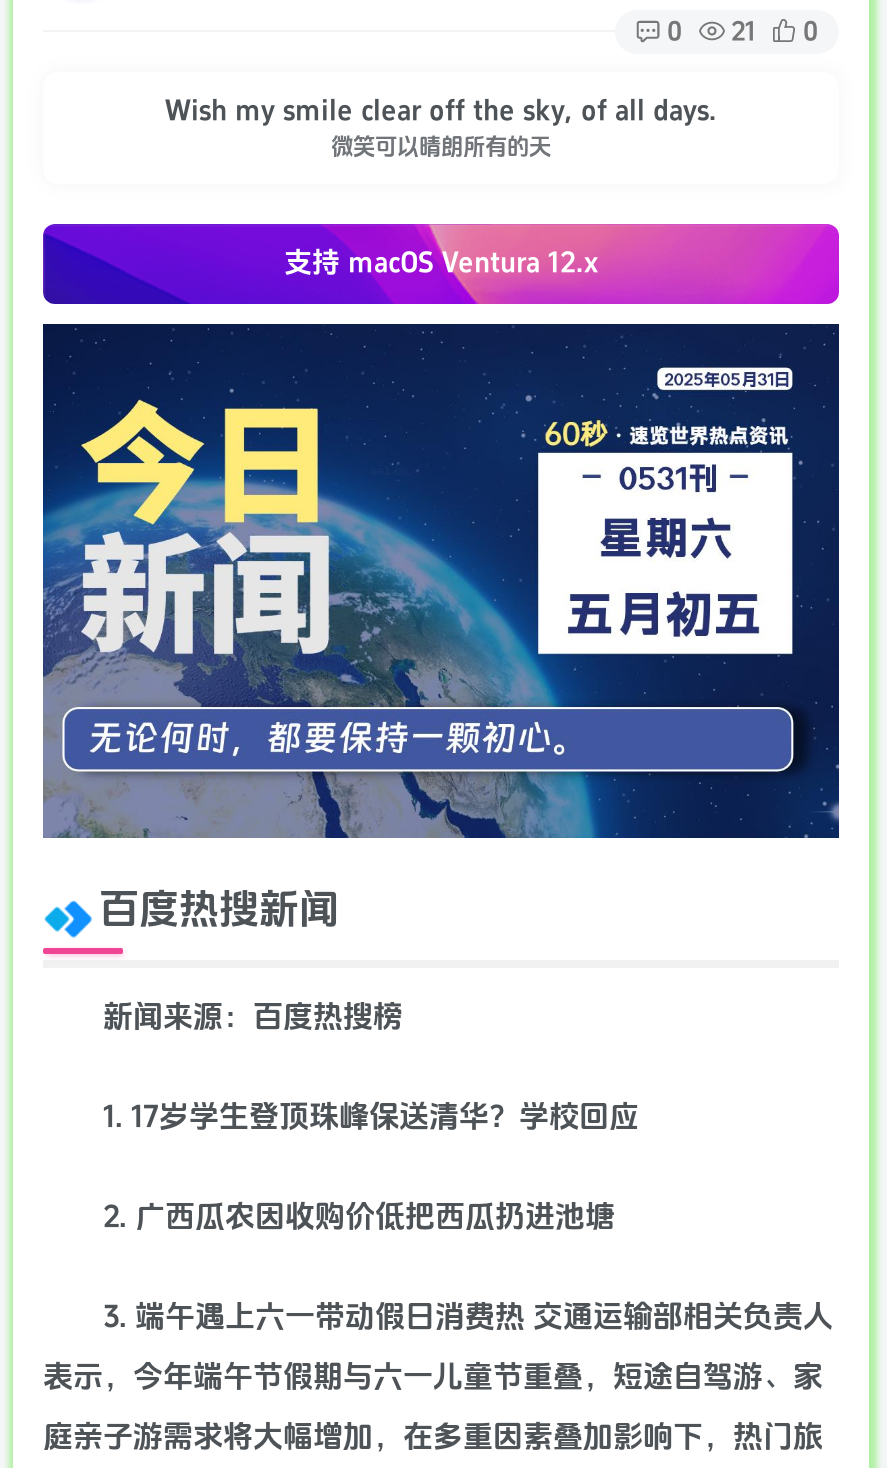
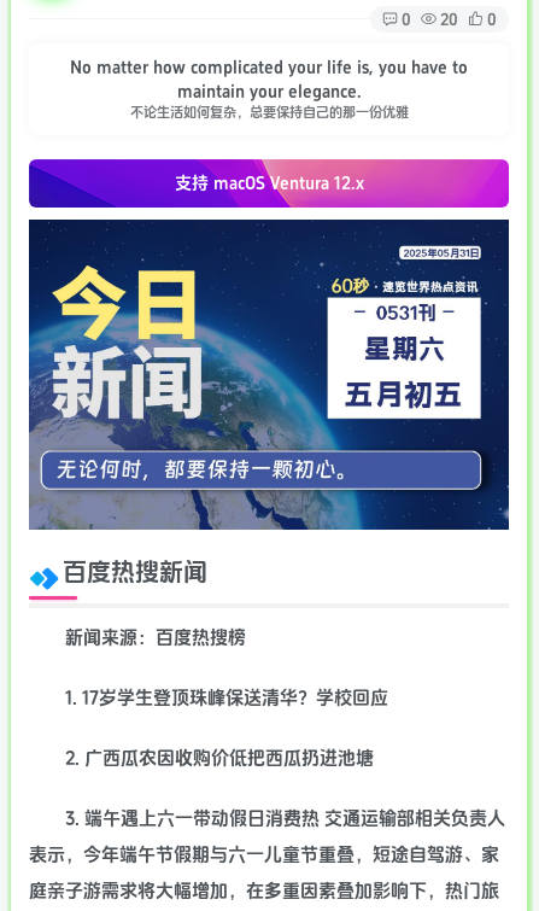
- 0 21 0
+ 0 20 0

- Wish my smile clear off the sky, of all days.
- 微笑可以晴朗所有的天
+ No matter how complicated your life is, you have to
+ maintain your elegance.
+ 不论生活如何复杂，总要保持自己的那一份优雅
